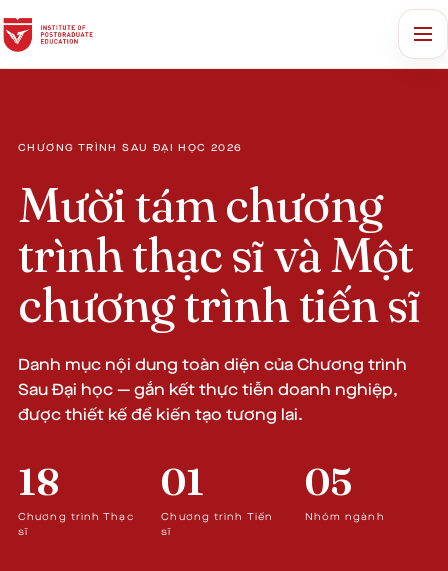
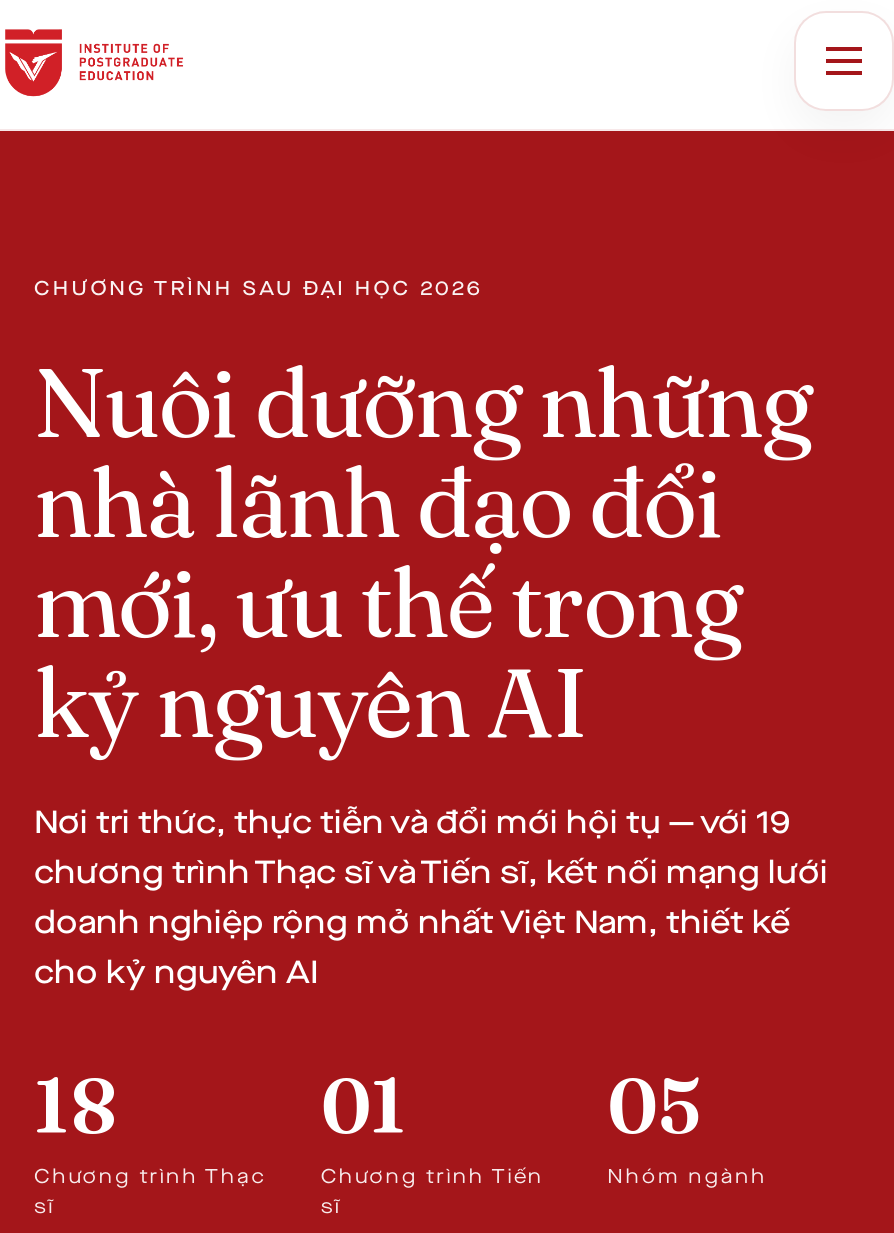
- Mười tám chương
- trình thạc sĩ và Một
- chương trình tiến sĩ
- Danh mục nội dung toàn diện của Chương trình
- Sau Đại học — gắn kết thực tiễn doanh nghiệp,
- được thiết kế để kiến tạo tương lai.
+ Nuôi dưỡng những
+ nhà lãnh đạo đổi
+ mới, ưu thế trong
+ kỷ nguyên AI
+ Nơi tri thức, thực tiễn và đổi mới hội tụ — với 19
+ chương trình Thạc sĩ và Tiến sĩ, kết nối mạng lưới
+ doanh nghiệp rộng mở nhất Việt Nam, thiết kế
+ cho kỷ nguyên AI
